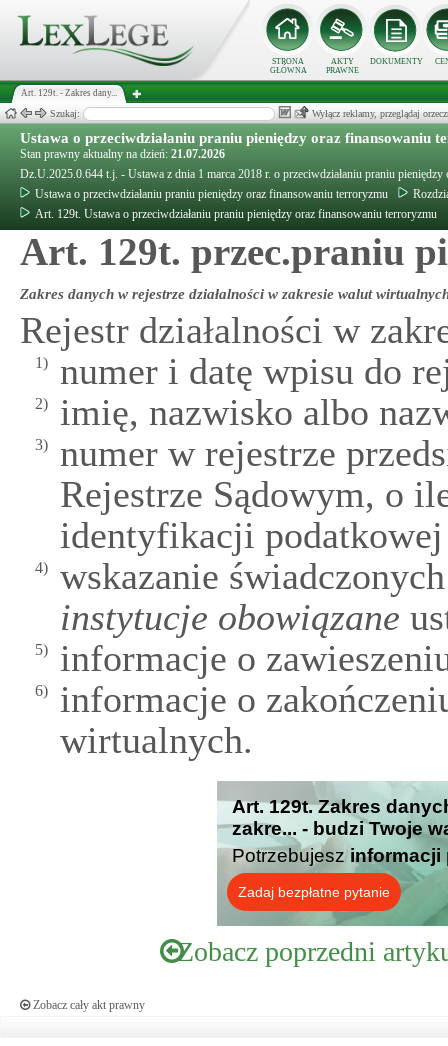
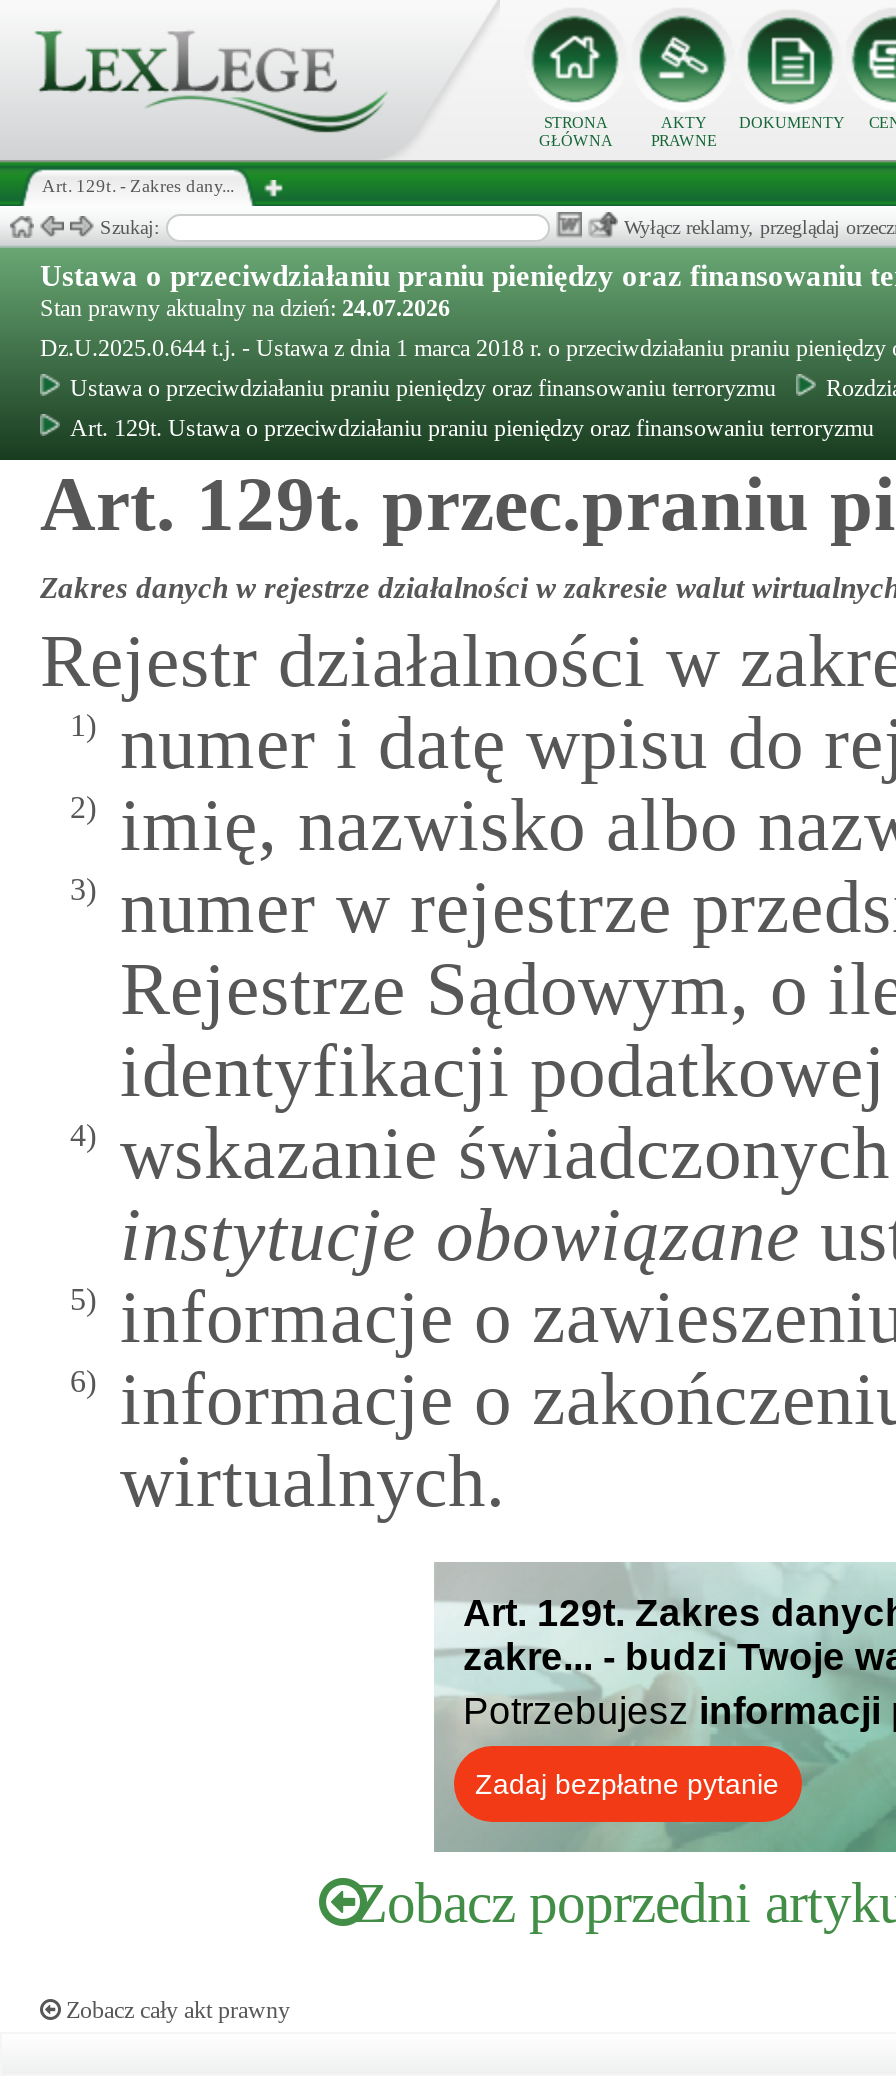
- Stan prawny aktualny na dzień: 21.07.2026
+ Stan prawny aktualny na dzień: 24.07.2026
